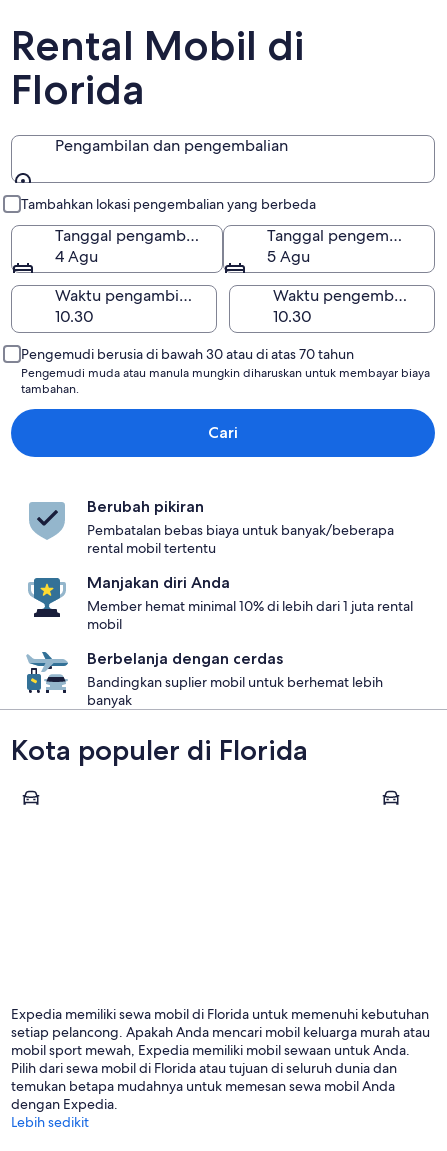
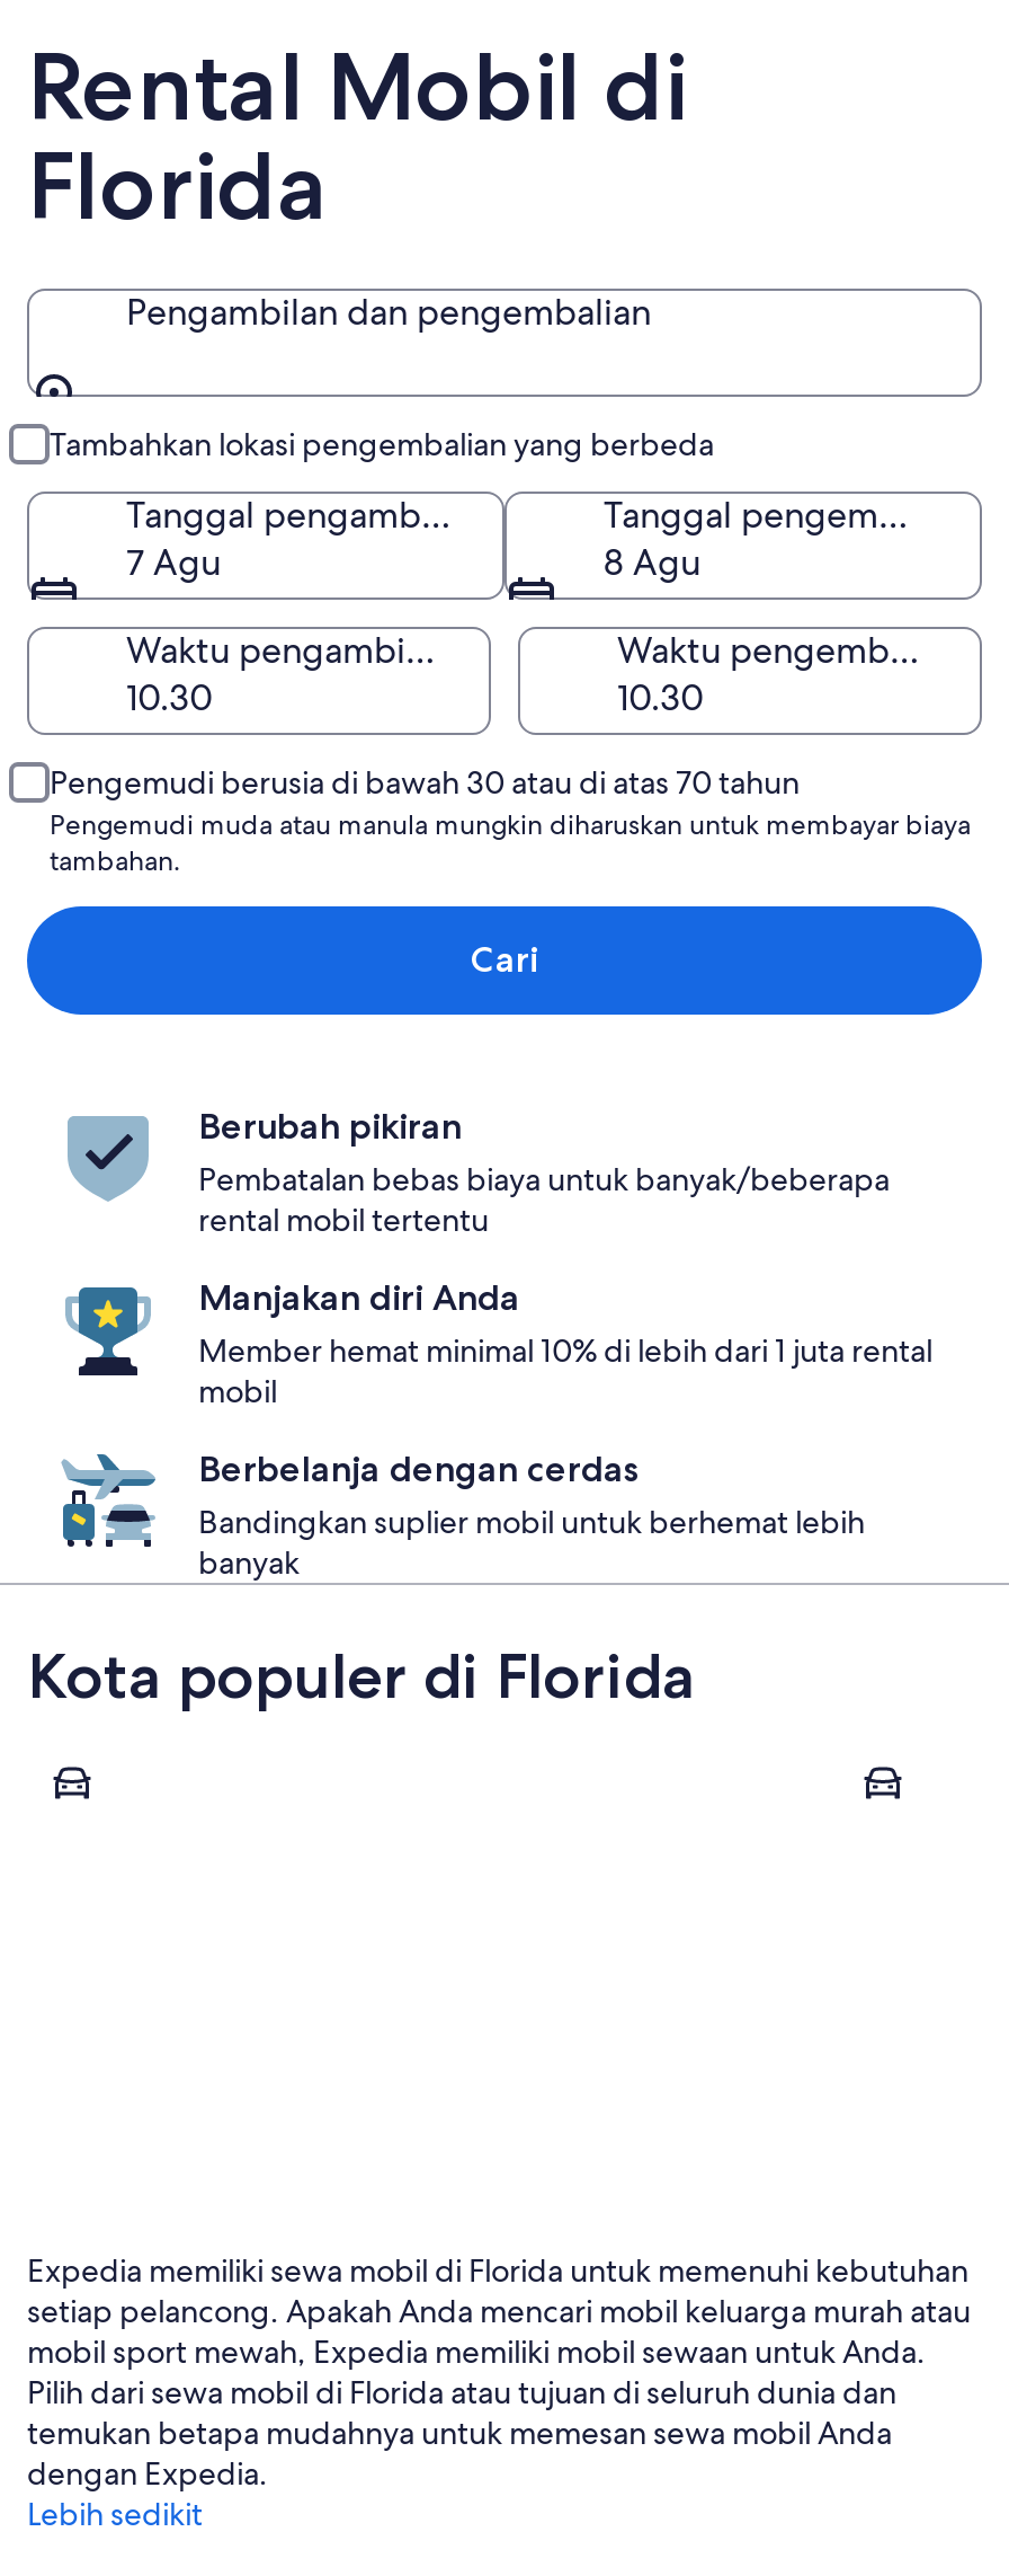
- 4 Agu
+ 7 Agu

- 5 Agu
+ 8 Agu
